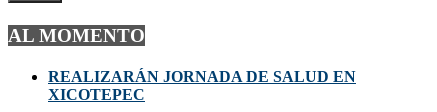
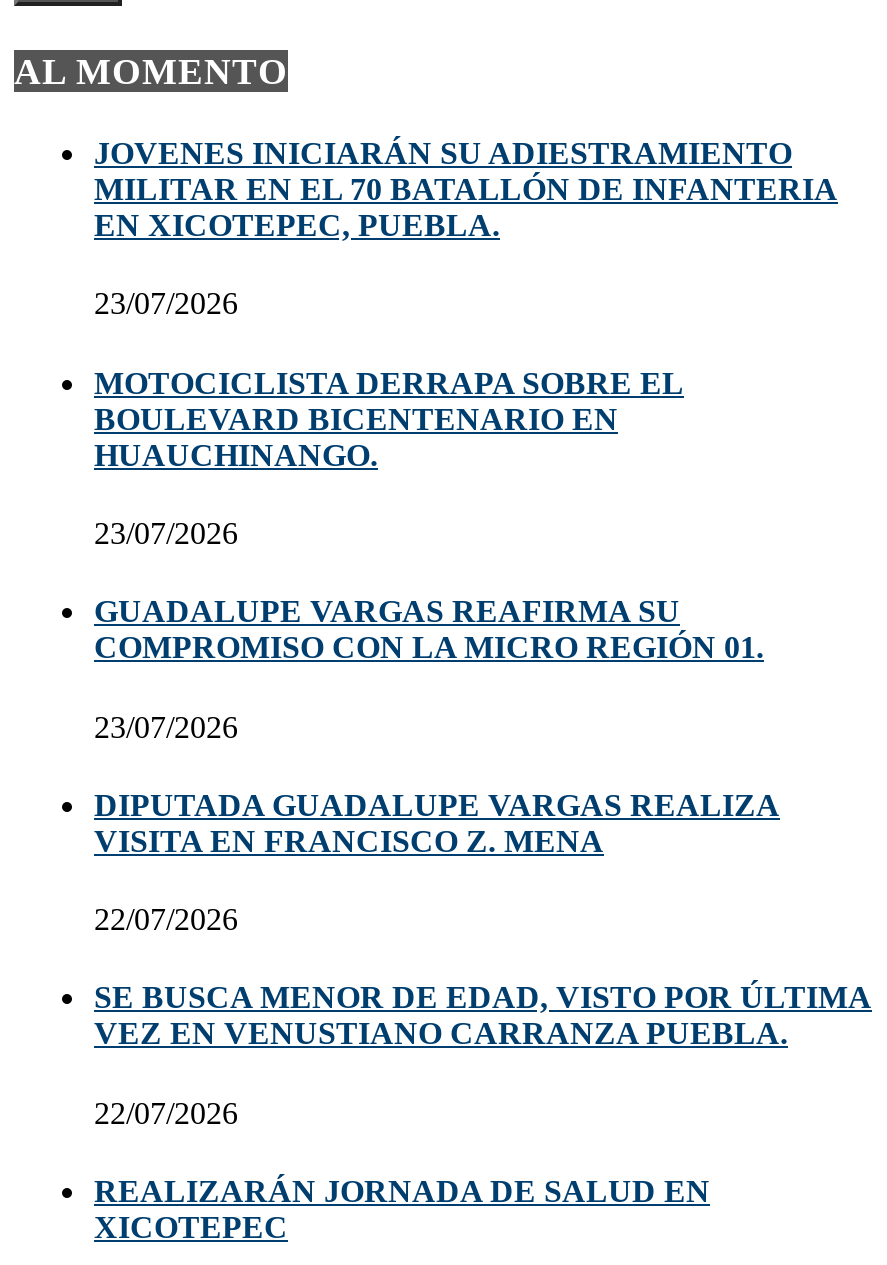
+ JOVENES INICIARÁN SU ADIESTRAMIENTO
+ MILITAR EN EL 70 BATALLÓN DE INFANTERIA
+ EN XICOTEPEC, PUEBLA.
+ 23/07/2026
+ MOTOCICLISTA DERRAPA SOBRE EL
+ BOULEVARD BICENTENARIO EN
+ HUAUCHINANGO.
+ 23/07/2026
+ GUADALUPE VARGAS REAFIRMA SU
+ COMPROMISO CON LA MICRO REGIÓN 01.
+ 23/07/2026
+ DIPUTADA GUADALUPE VARGAS REALIZA
+ VISITA EN FRANCISCO Z. MENA
+ 22/07/2026
+ SE BUSCA MENOR DE EDAD, VISTO POR ÚLTIMA
+ VEZ EN VENUSTIANO CARRANZA PUEBLA.
+ 22/07/2026
